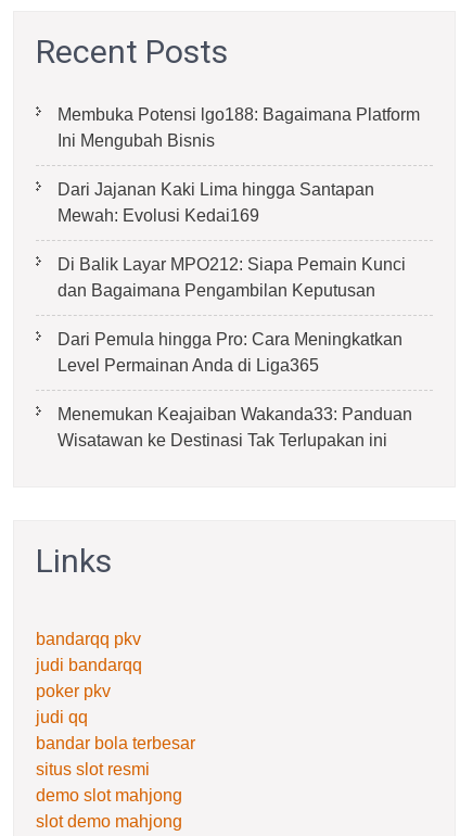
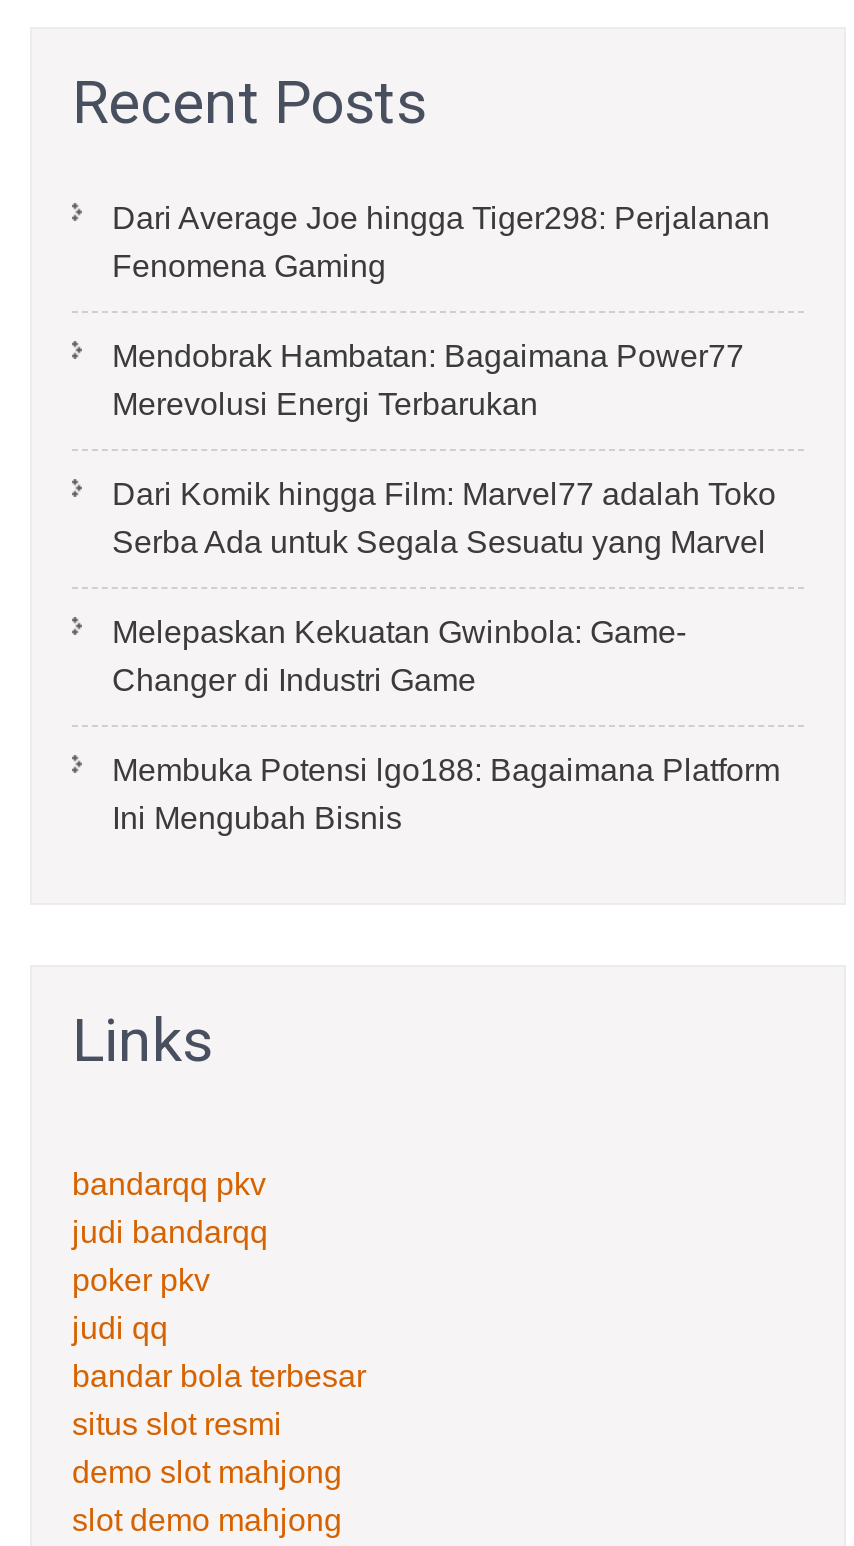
+ Dari Average Joe hingga Tiger298: Perjalanan
+ Fenomena Gaming
+ Mendobrak Hambatan: Bagaimana Power77
+ Merevolusi Energi Terbarukan
+ Dari Komik hingga Film: Marvel77 adalah Toko
+ Serba Ada untuk Segala Sesuatu yang Marvel
+ Melepaskan Kekuatan Gwinbola: Game-
+ Changer di Industri Game

moved down: Membuka Potensi lgo188: Bagaimana Platform | Ini Mengubah Bisnis

- Dari Jajanan Kaki Lima hingga Santapan
- Mewah: Evolusi Kedai169
- Di Balik Layar MPO212: Siapa Pemain Kunci
- dan Bagaimana Pengambilan Keputusan
- Dari Pemula hingga Pro: Cara Meningkatkan
- Level Permainan Anda di Liga365
- Menemukan Keajaiban Wakanda33: Panduan
- Wisatawan ke Destinasi Tak Terlupakan ini
